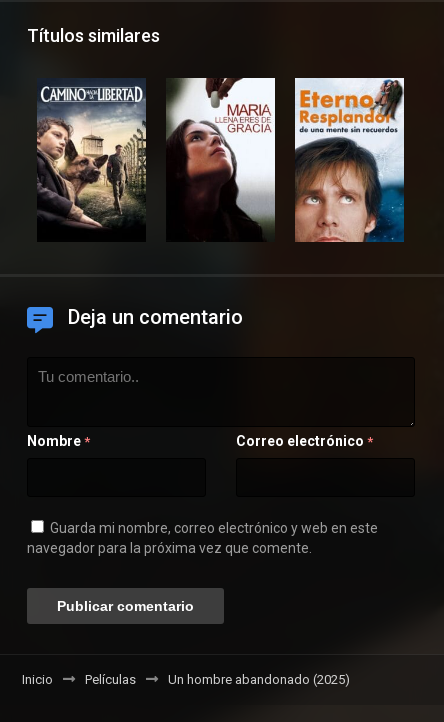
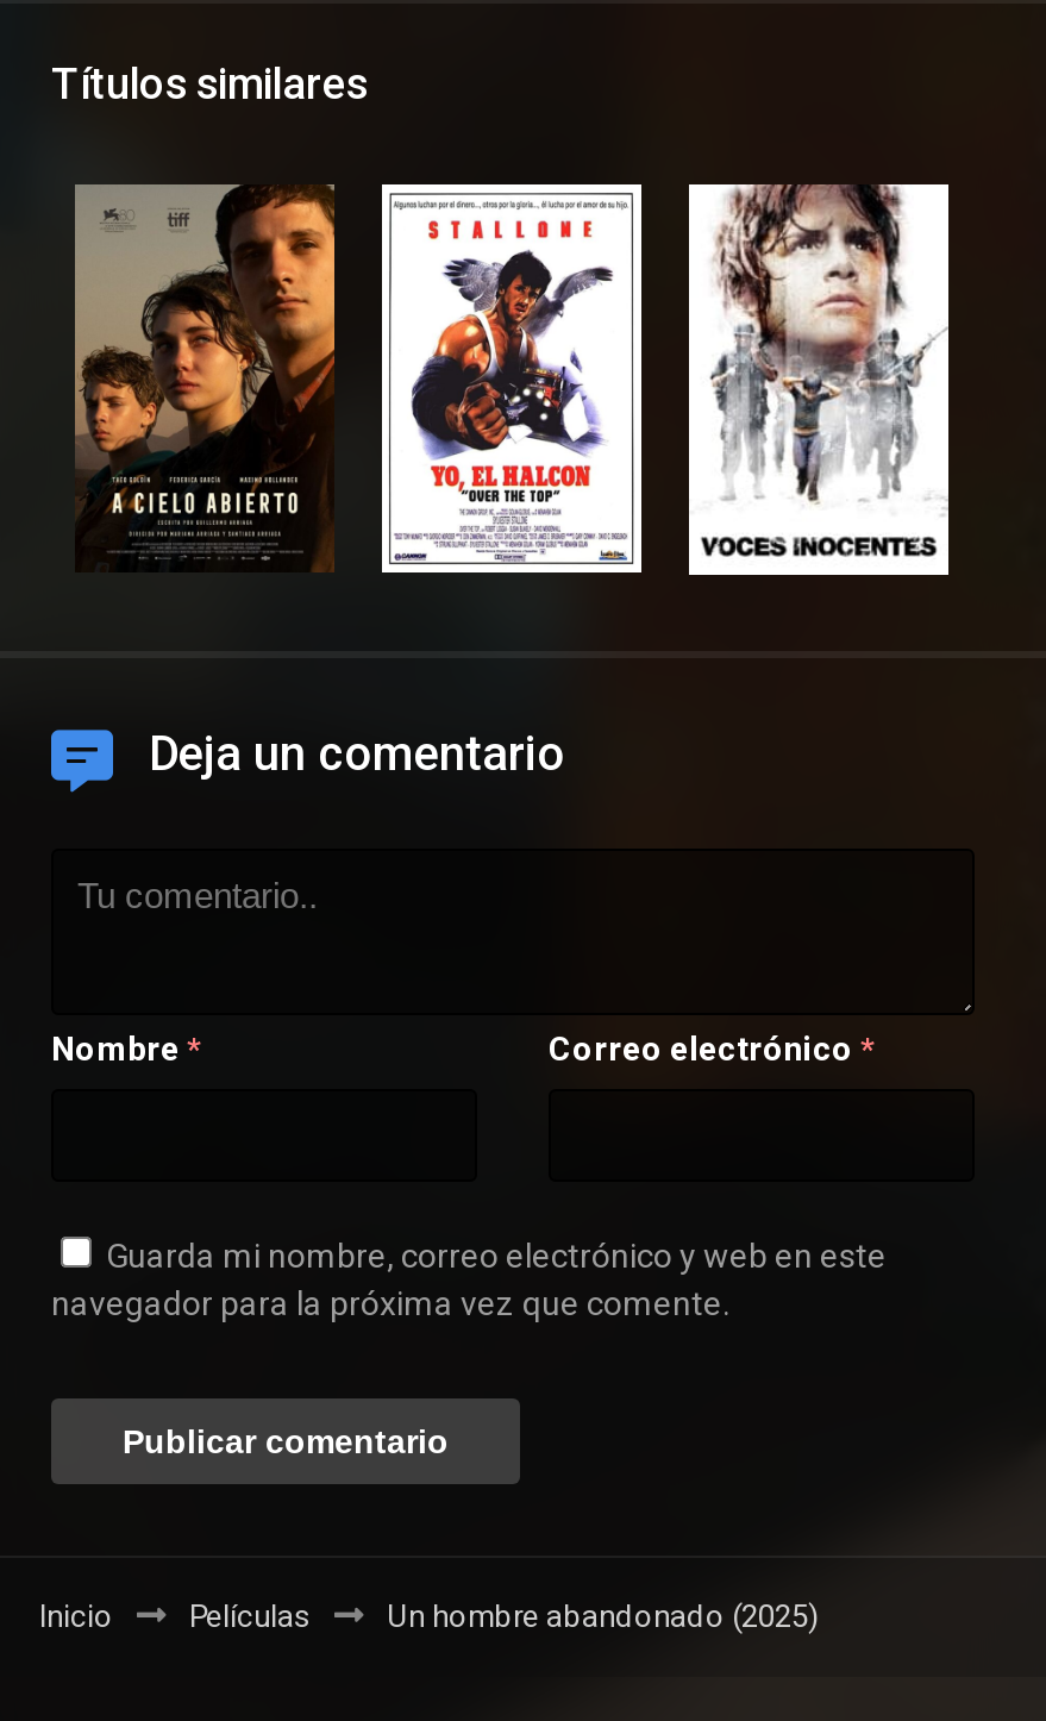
- [image]
+ [image]

- [image]
+ [image]

- [image]
+ [image]
